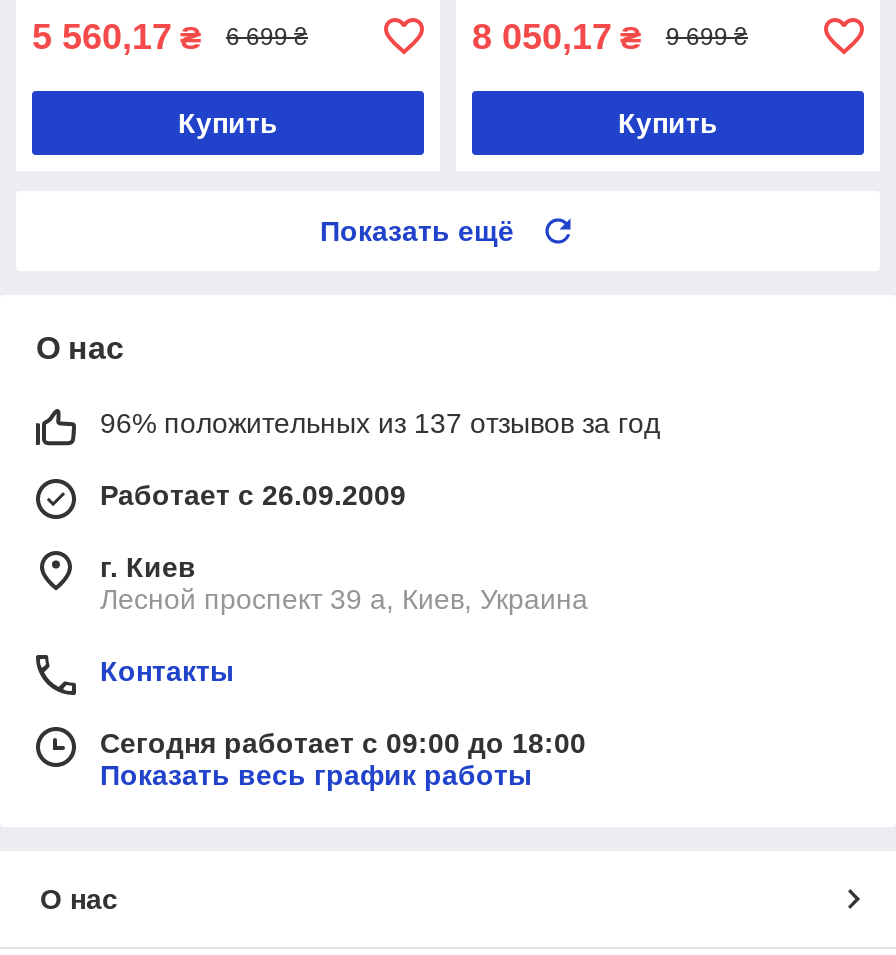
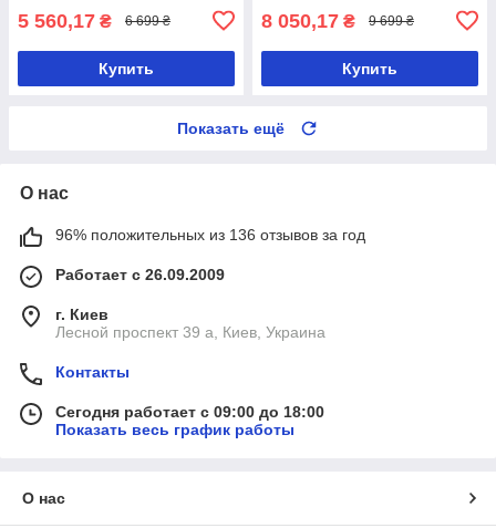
- 96% положительных из 137 отзывов за год
+ 96% положительных из 136 отзывов за год
